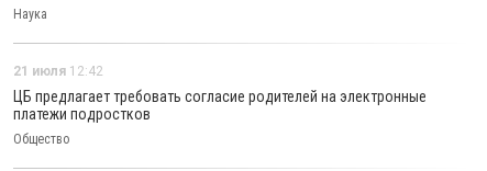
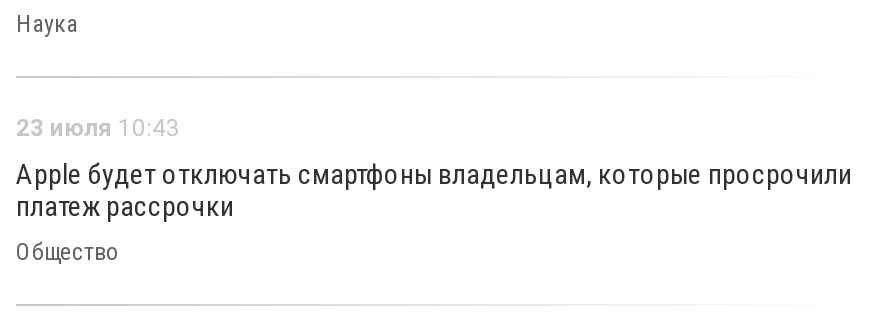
- 21 июля 12:42
+ 23 июля 10:43

- ЦБ предлагает требовать согласие родителей на электронные
- платежи подростков
+ Apple будет отключать смартфоны владельцам, которые просрочили
+ платеж рассрочки
